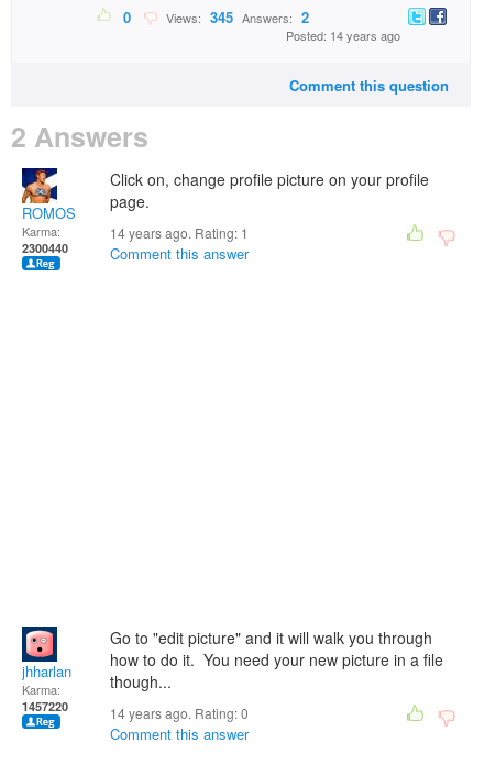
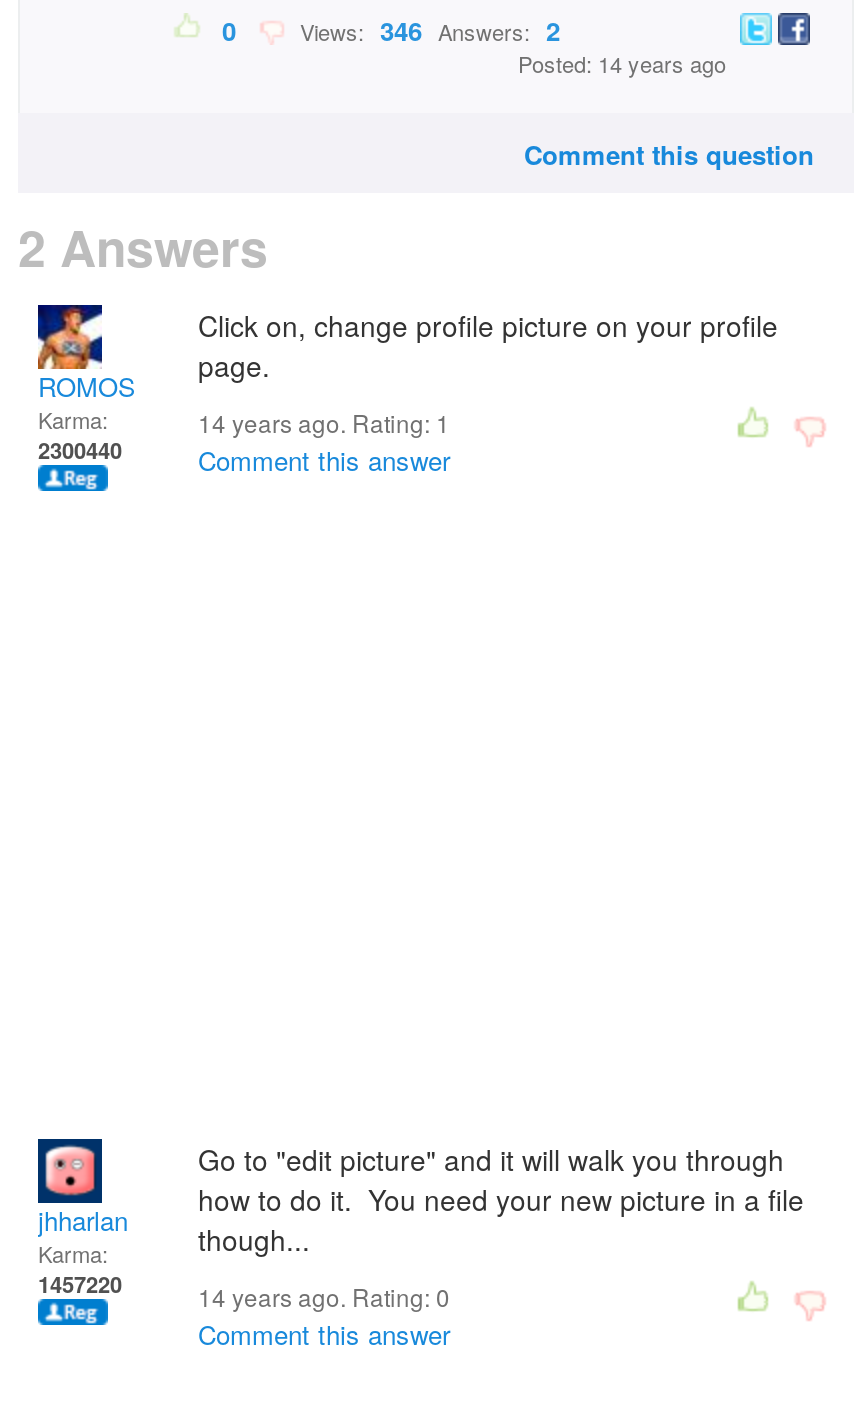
- Views: 345 Answers: 2
+ Views: 346 Answers: 2
